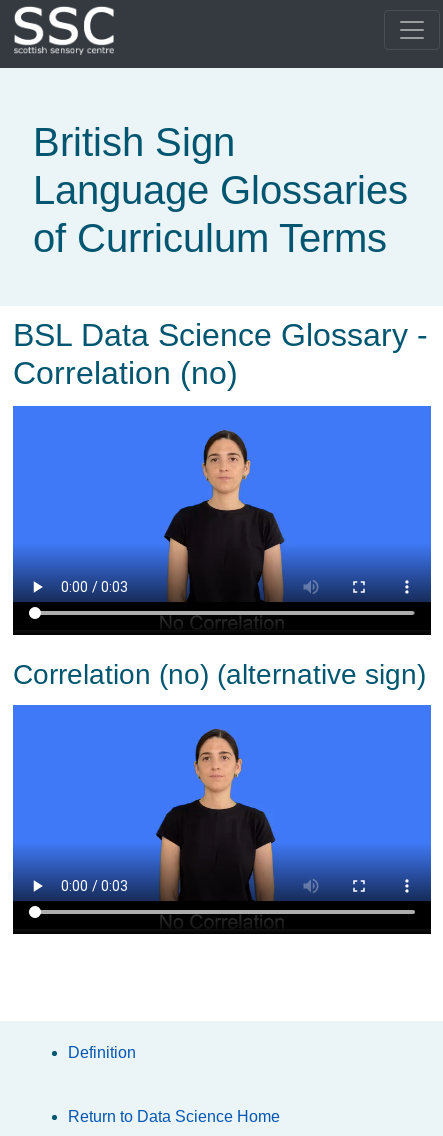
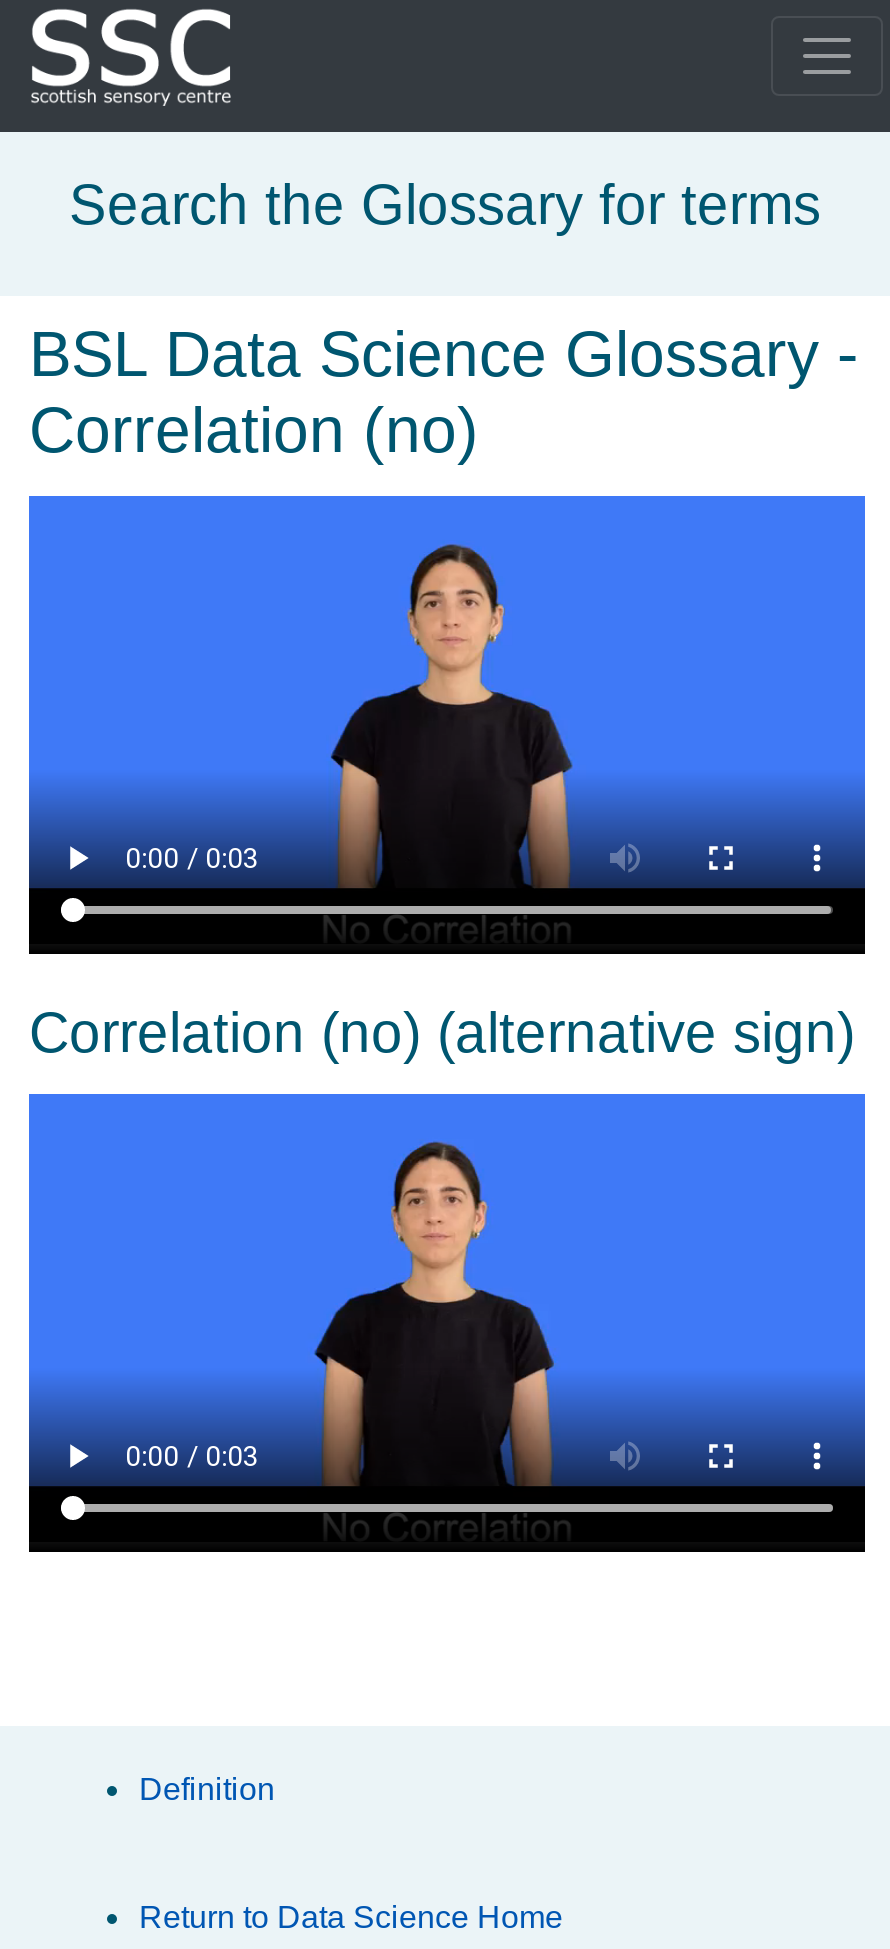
- British Sign
- Language Glossaries
- of Curriculum Terms
+ Search the Glossary for terms
